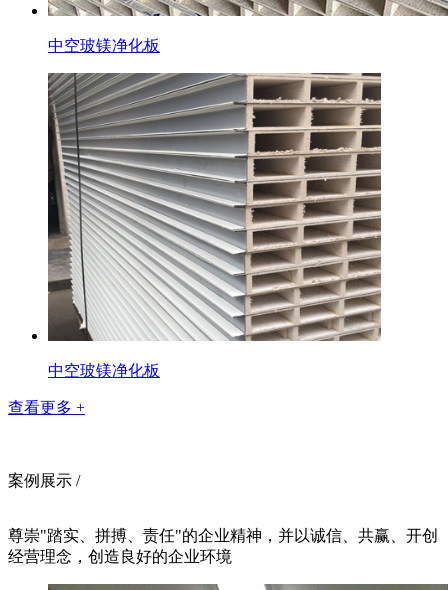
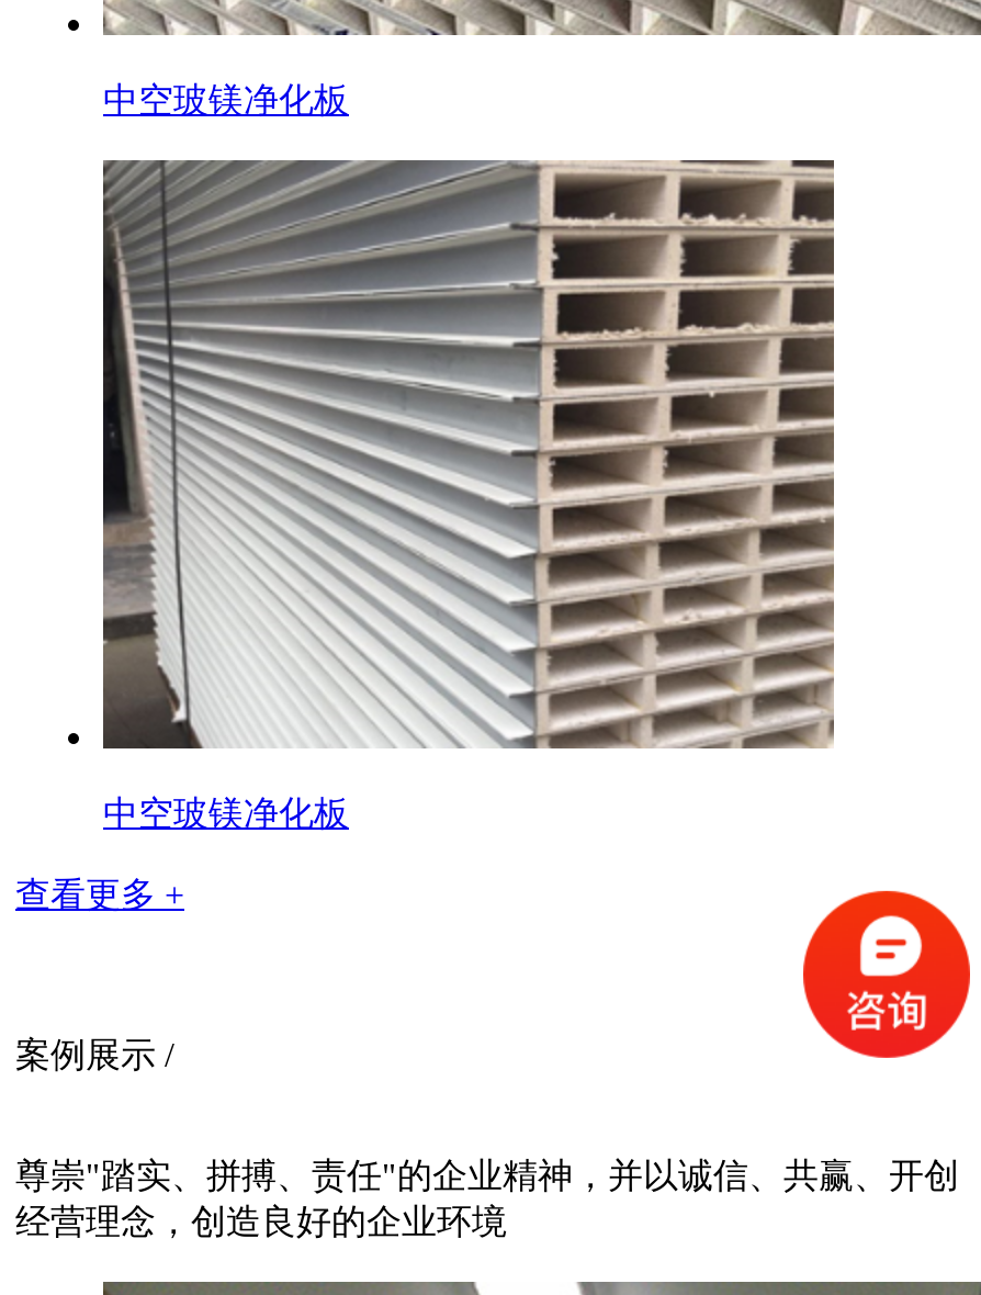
+ [image]
